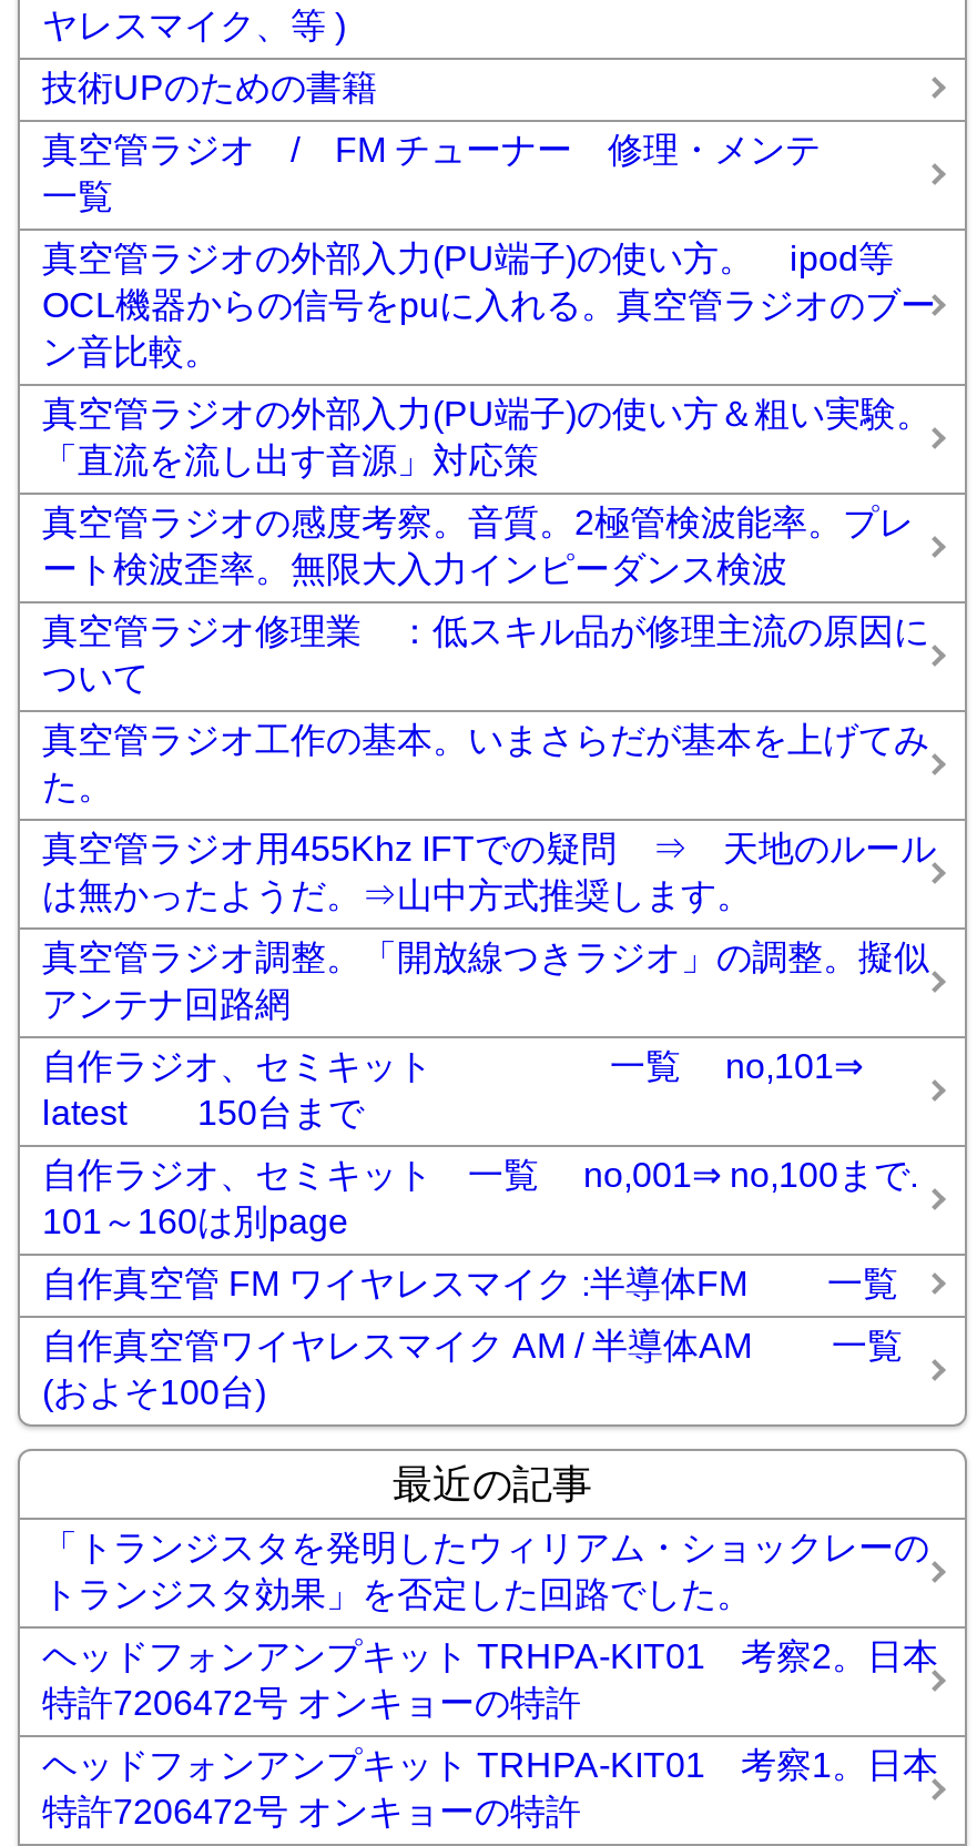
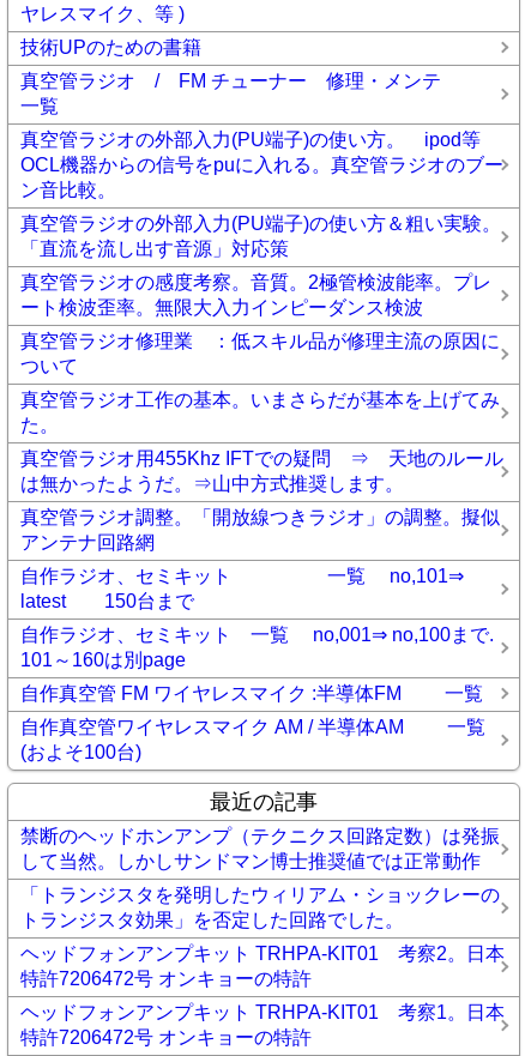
+ 禁断のヘッドホンアンプ（テクニクス回路定数）は発振
+ して当然。しかしサンドマン博士推奨値では正常動作
